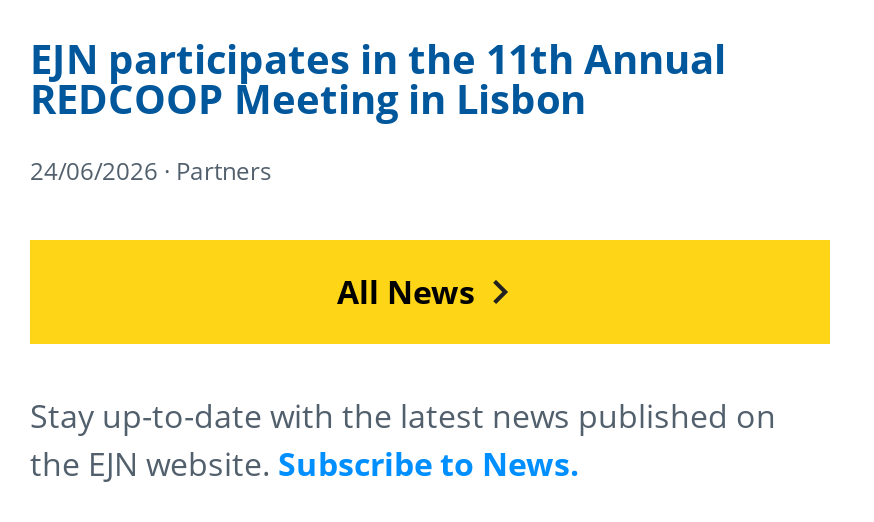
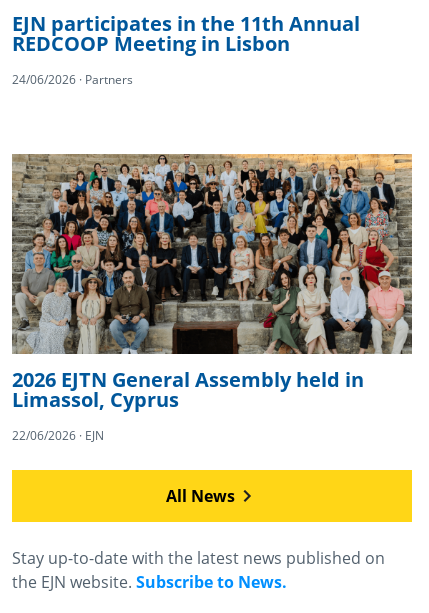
+ [image]
+ 2026 EJTN General Assembly held in
+ Limassol, Cyprus
+ 22/06/2026 · EJN
